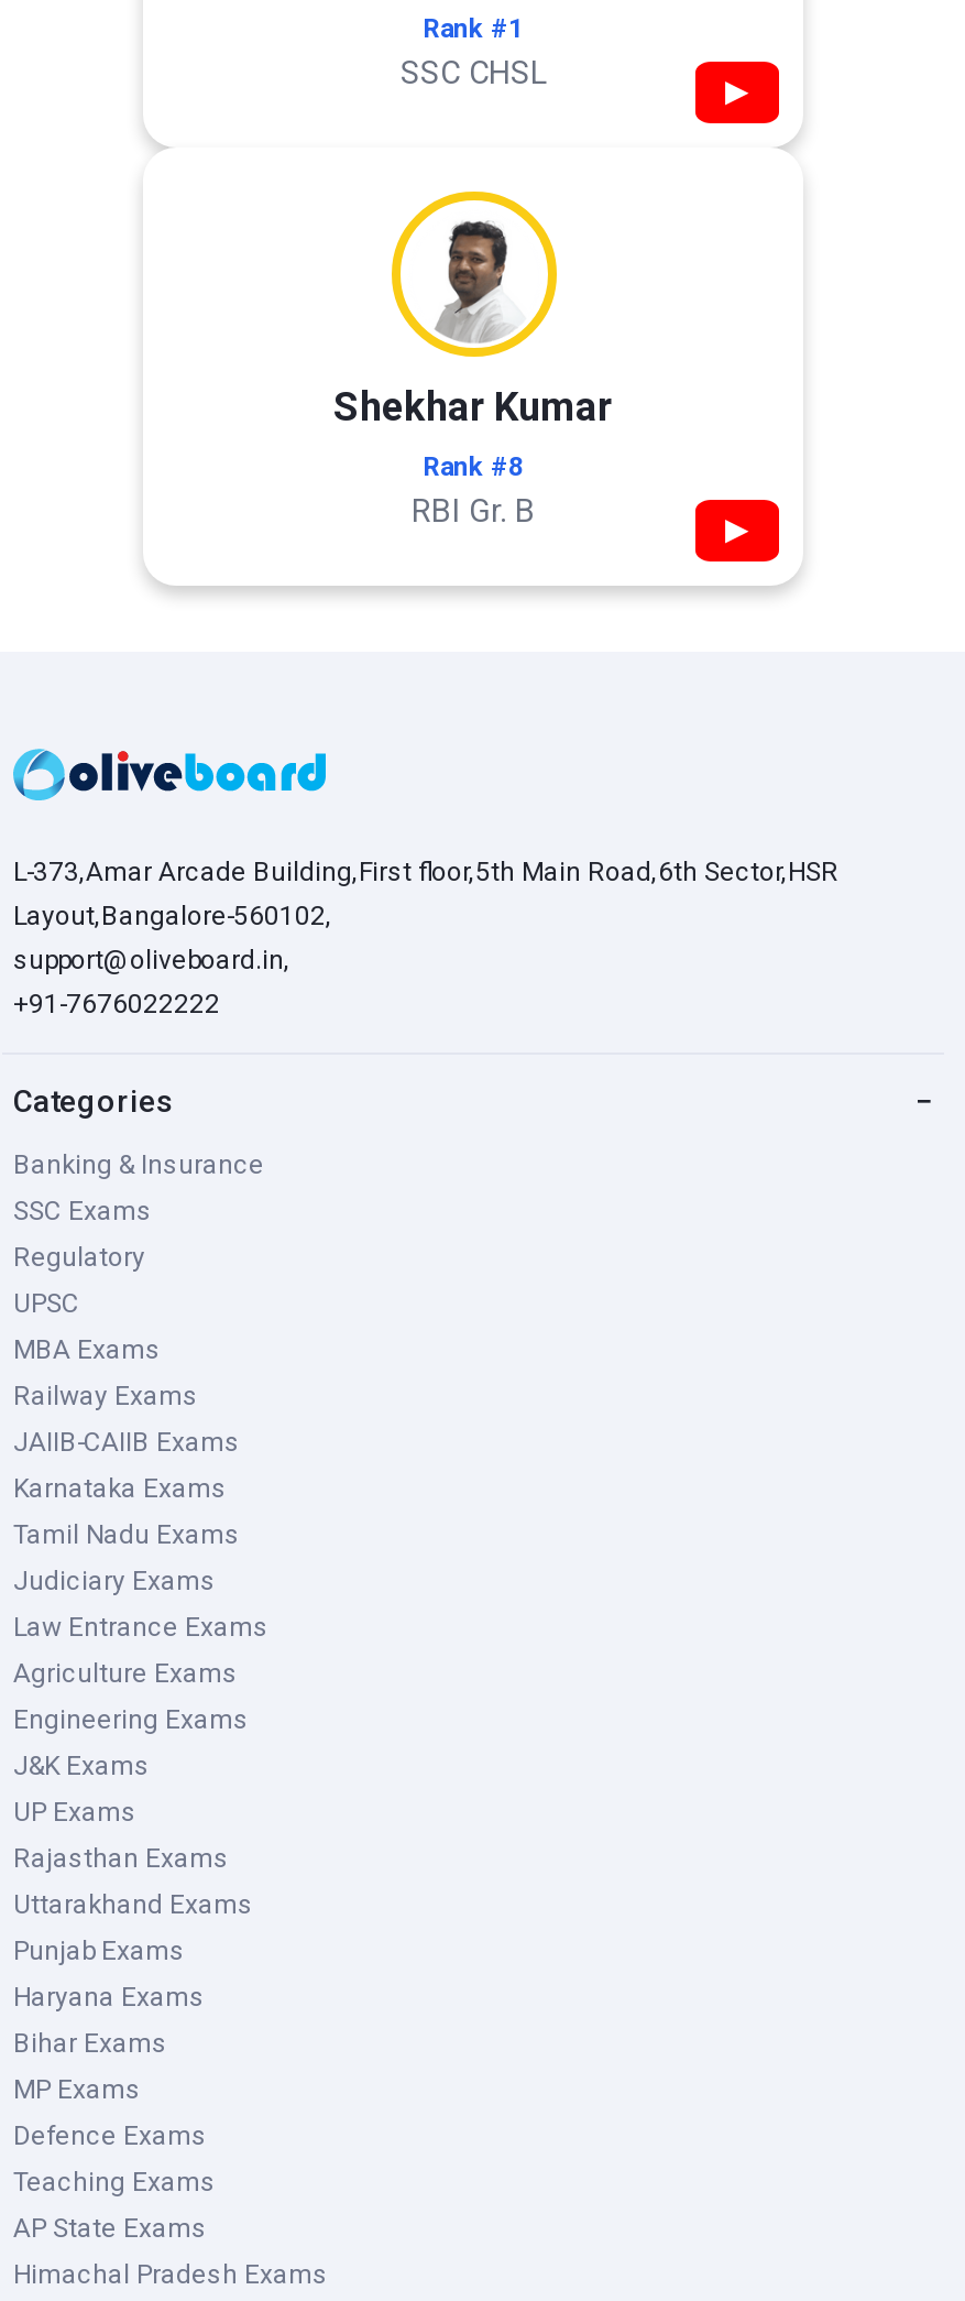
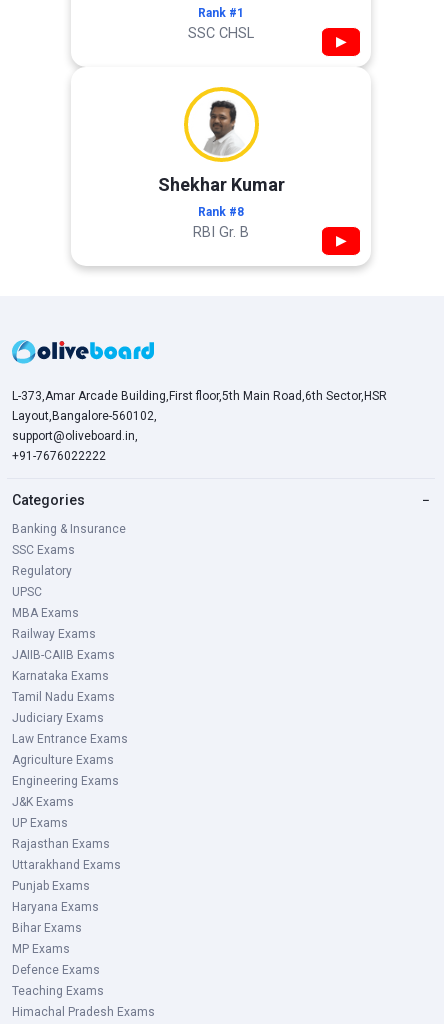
- AP State Exams
